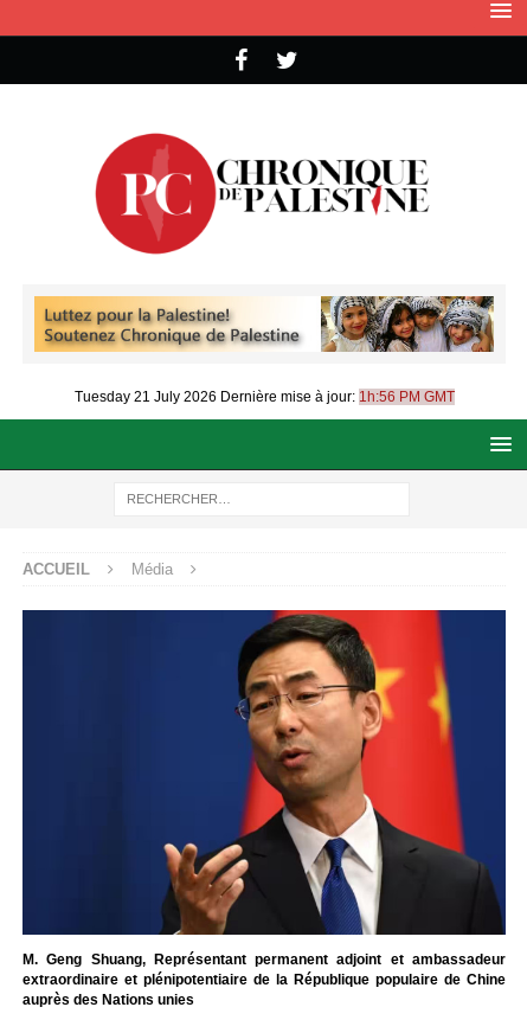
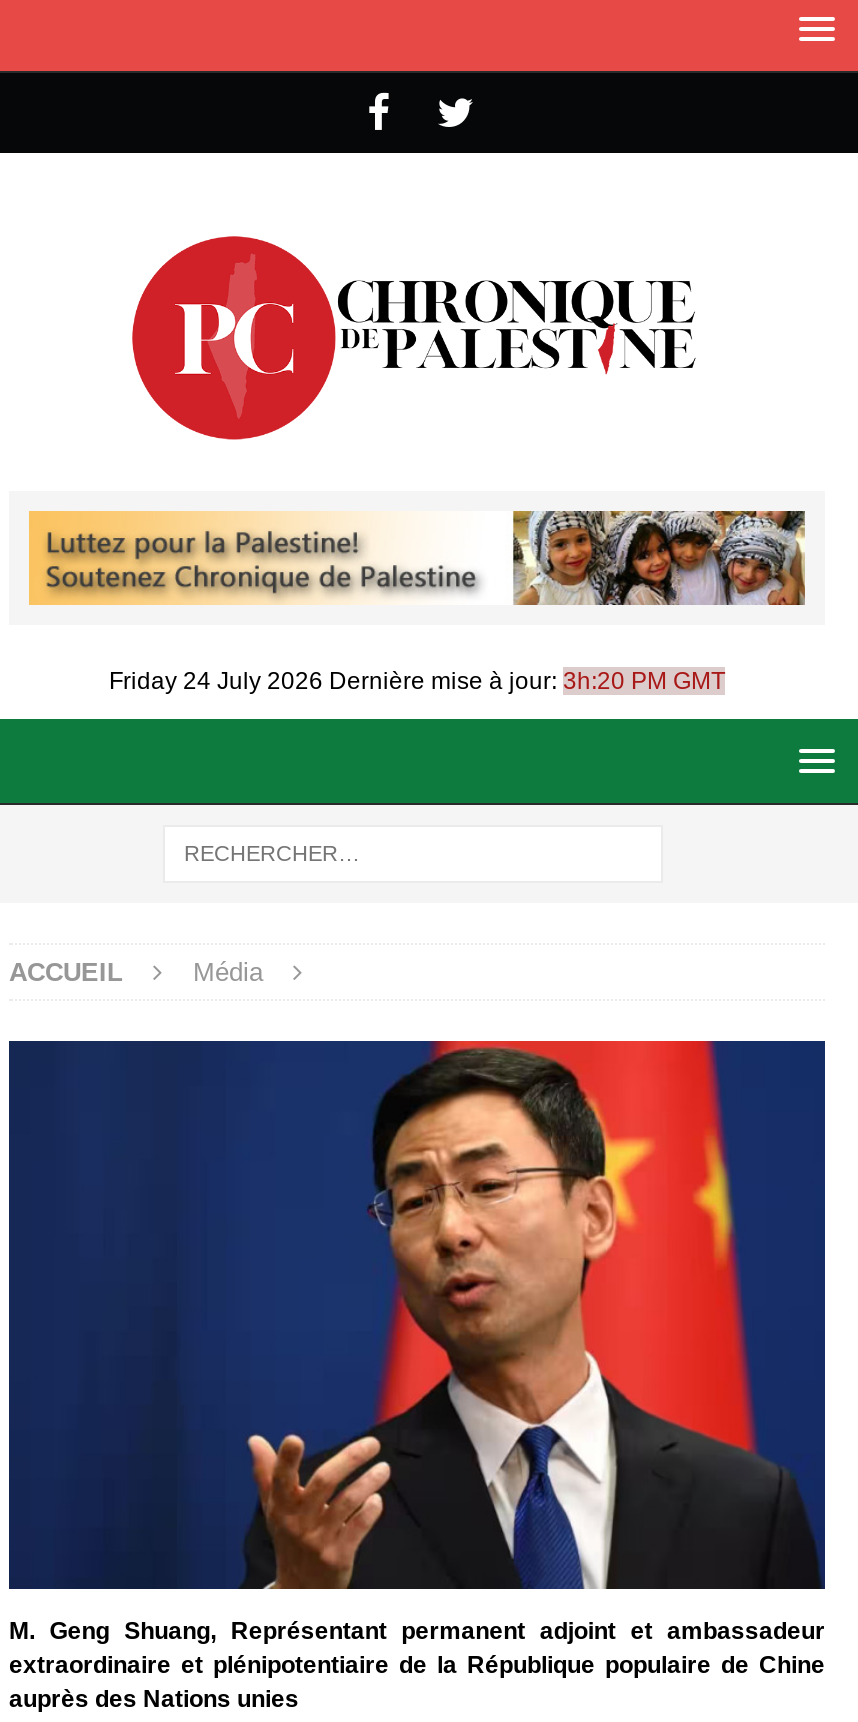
- Tuesday 21 July 2026 Dernière mise à jour: 1h:56 PM GMT
+ Friday 24 July 2026 Dernière mise à jour: 3h:20 PM GMT
